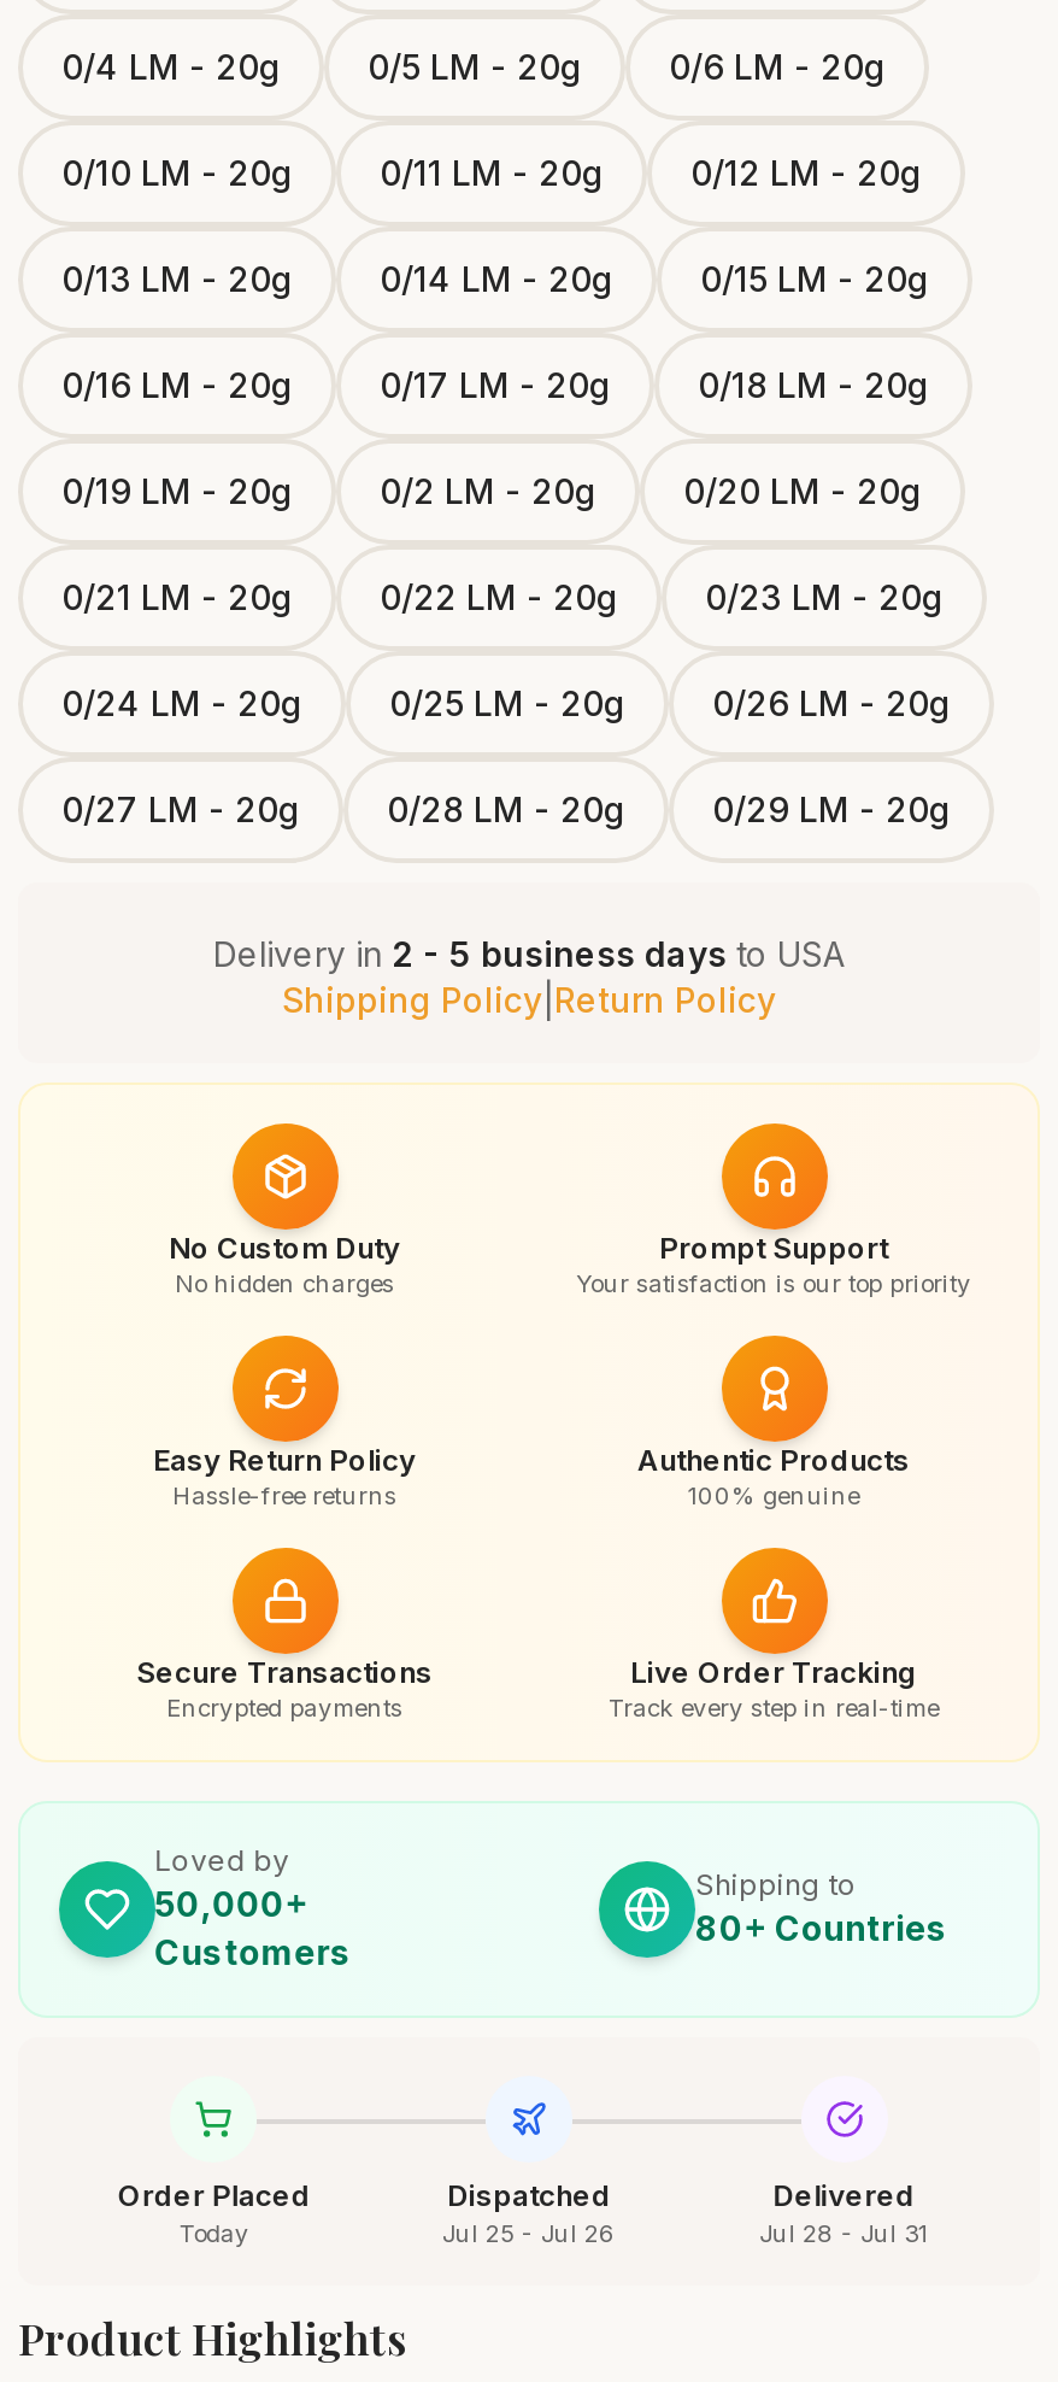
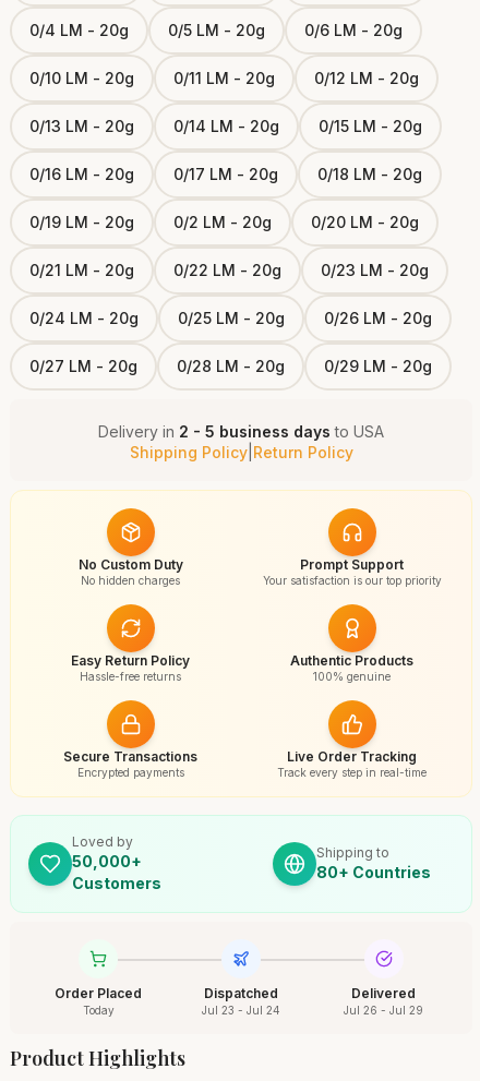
- Jul 25 - Jul 26
+ Jul 23 - Jul 24

- Jul 28 - Jul 31
+ Jul 26 - Jul 29
